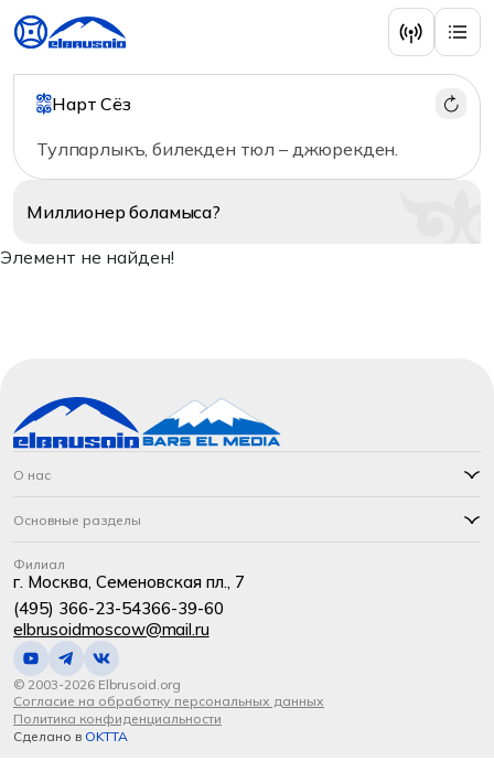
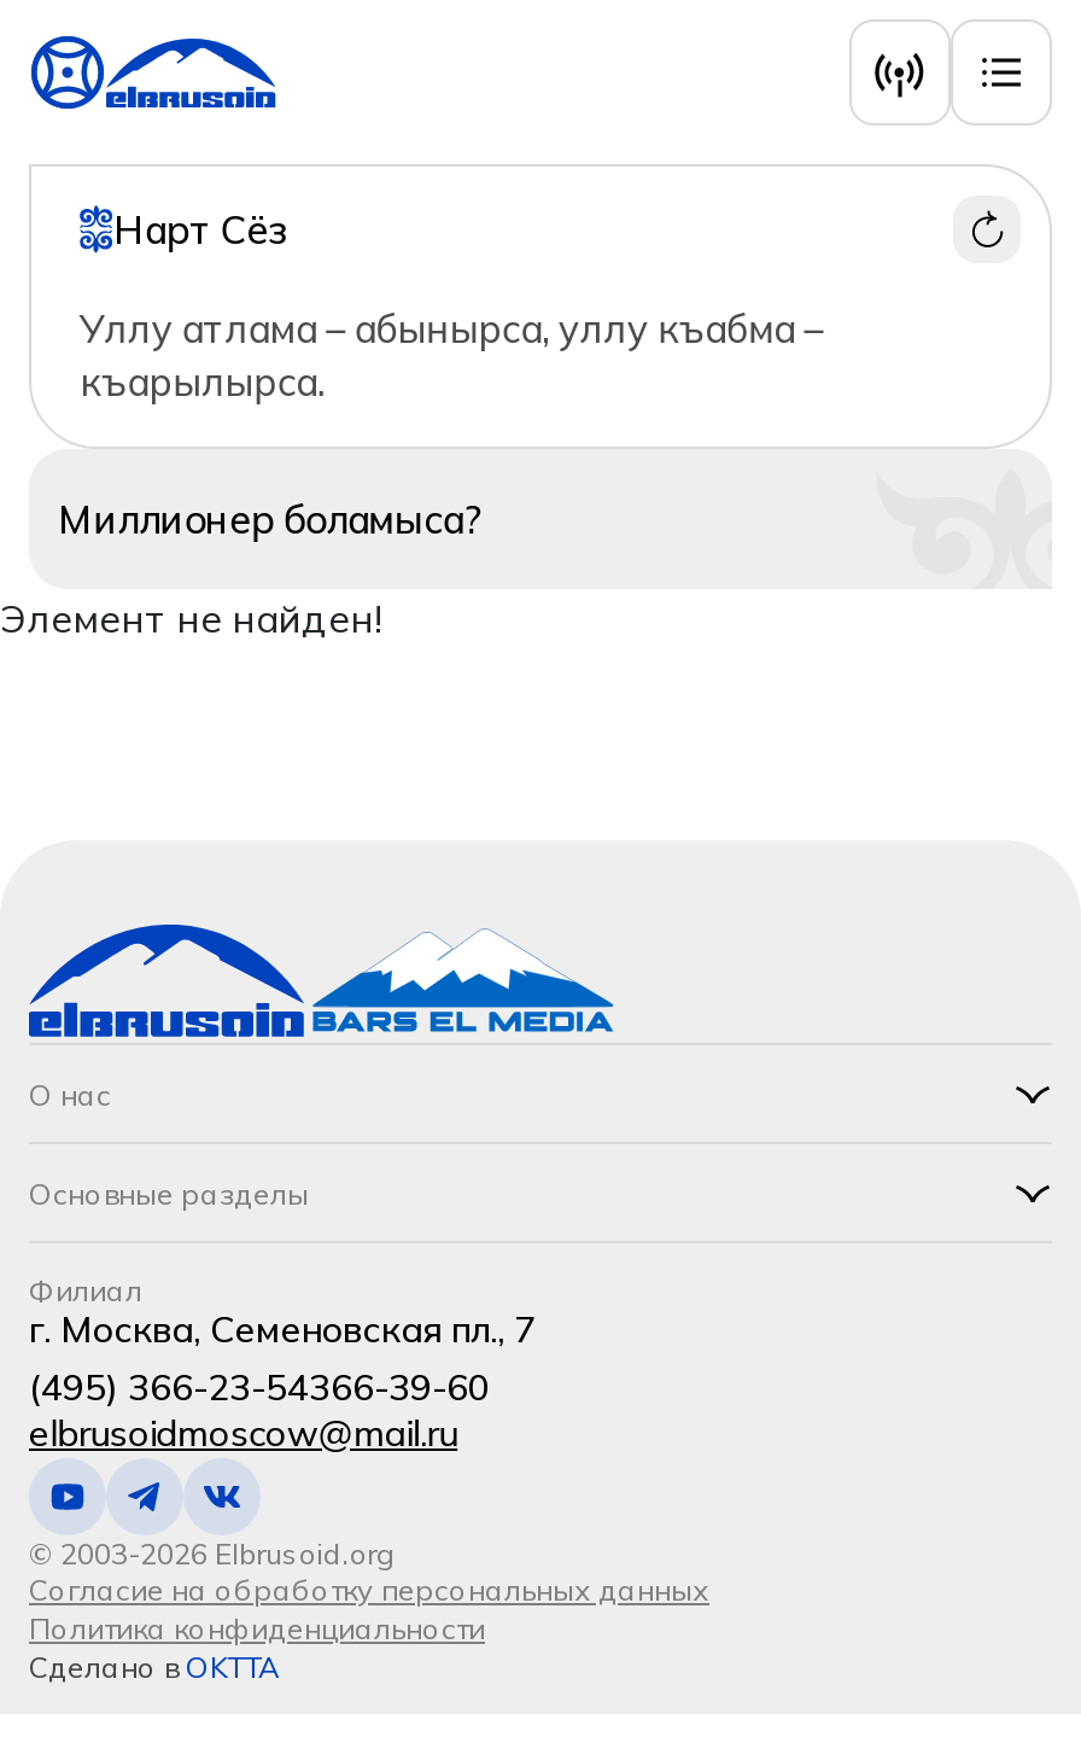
- Тулпарлыкъ, билекден тюл – джюрекден.
+ Уллу атлама – абынырса, уллу къабма –
+ къарылырса.
